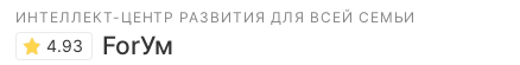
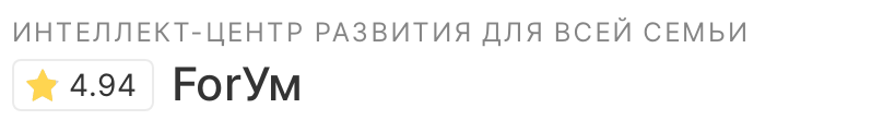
- 4.93
+ 4.94
